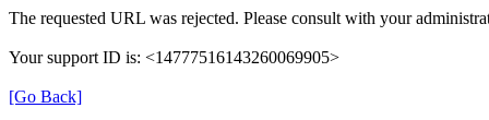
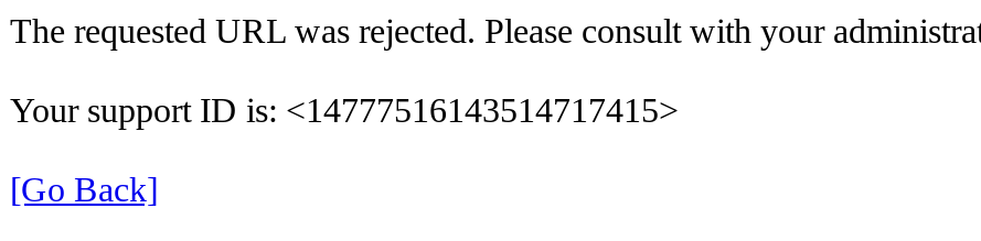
- Your support ID is: <14777516143260069905>
+ Your support ID is: <14777516143514717415>
